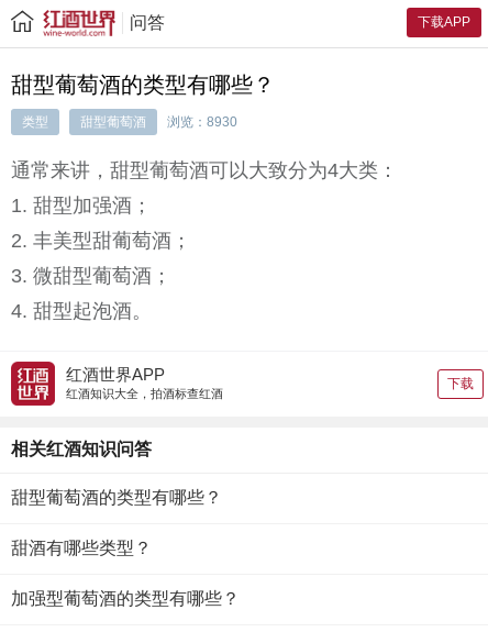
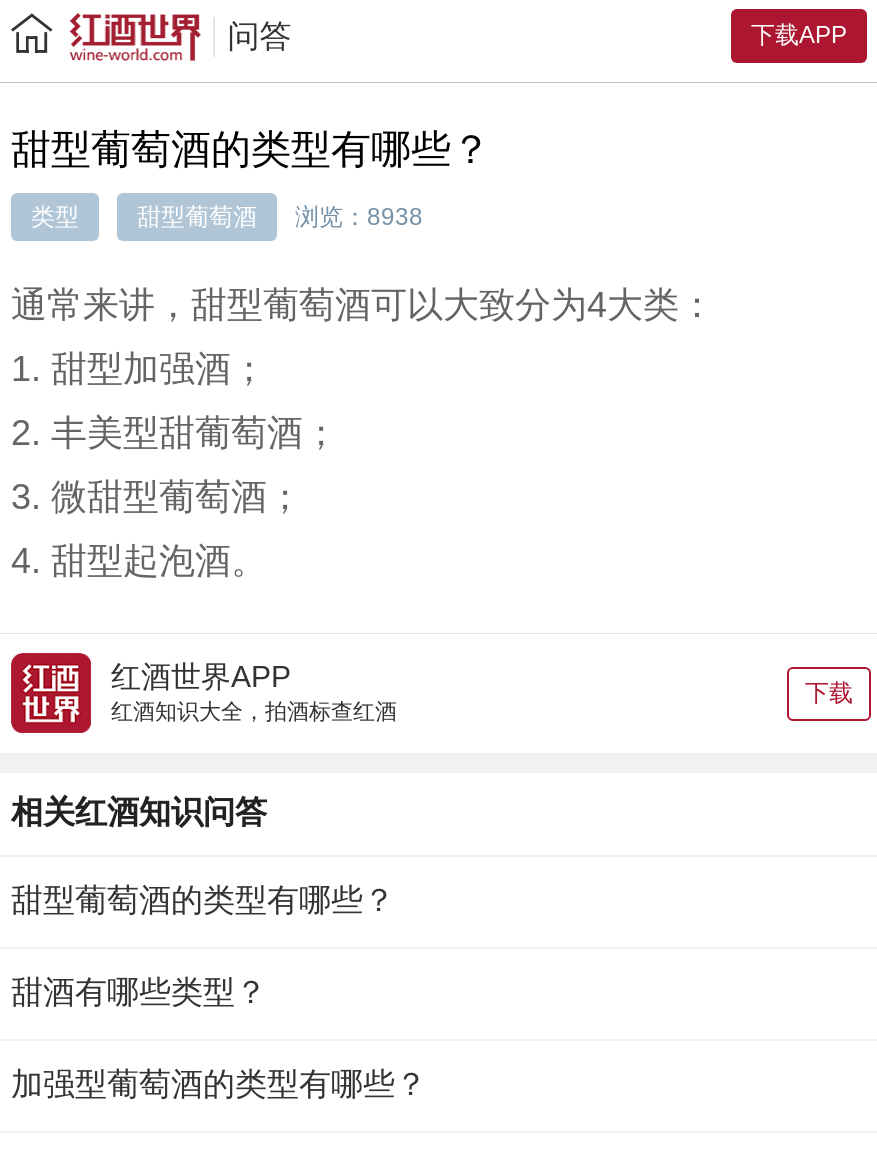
- 甜型葡萄酒 浏览：8930
+ 甜型葡萄酒 浏览：8938
